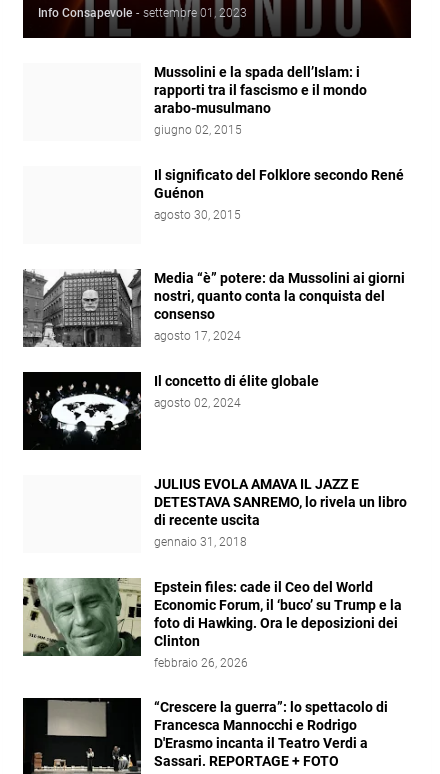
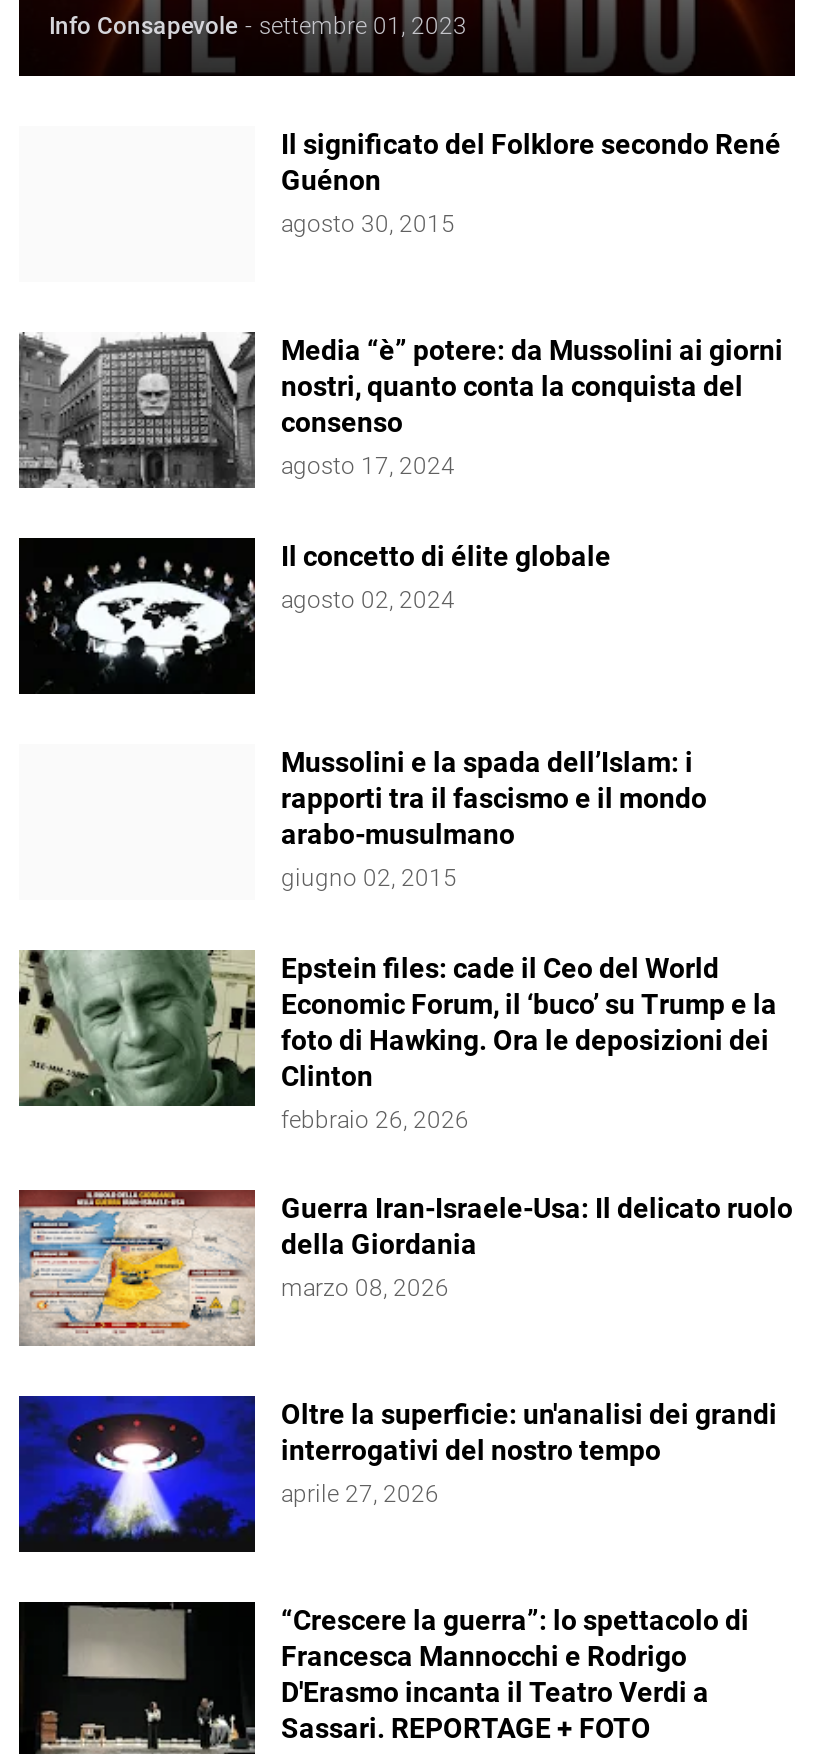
moved down: Mussolini e la spada dell’Islam: i | rapporti tra il fascismo e il mondo | arabo-musulmano | giugno 02, 2015

moved up: [image] | Il significato del Folklore secondo René | Guénon | ... | Il concetto di élite globale | agosto 02, 2024

- JULIUS EVOLA AMAVA IL JAZZ E
- DETESTAVA SANREMO, lo rivela un libro
- di recente uscita
- gennaio 31, 2018

moved up: [image] | Epstein files: cade il Ceo del World | Economic Forum, il ‘buco’ su Trump e la | foto di Hawking. Ora le deposizioni dei | Clinton | febbraio 26, 2026

+ [image]
+ Guerra Iran-Israele-Usa: Il delicato ruolo
+ della Giordania
+ marzo 08, 2026

+ [image]
+ Oltre la superficie: un'analisi dei grandi
+ interrogativi del nostro tempo
+ aprile 27, 2026
